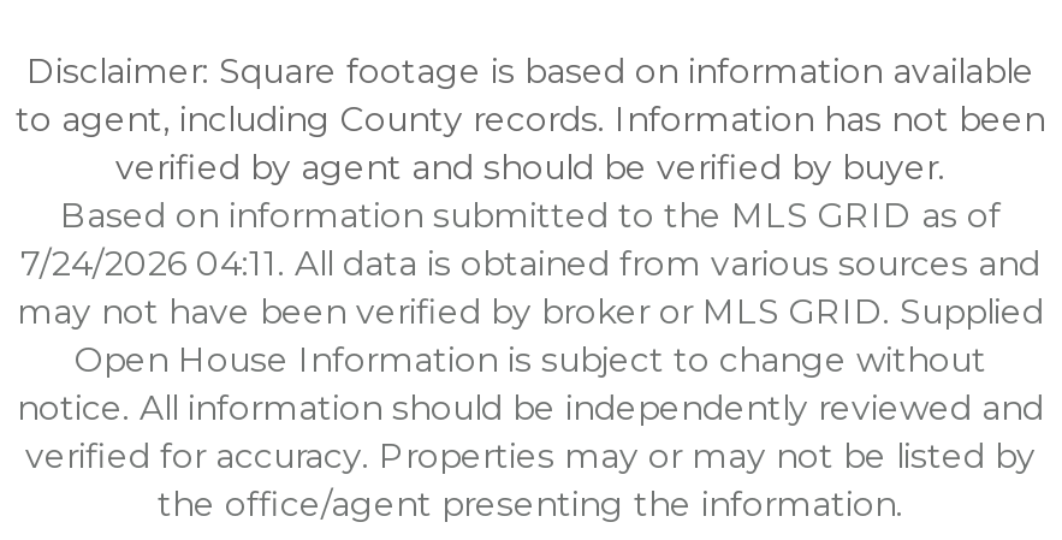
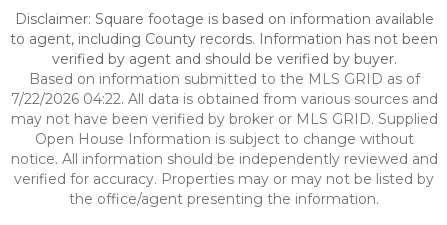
- 7/24/2026 04:11. All data is obtained from various sources and
+ 7/22/2026 04:22. All data is obtained from various sources and
